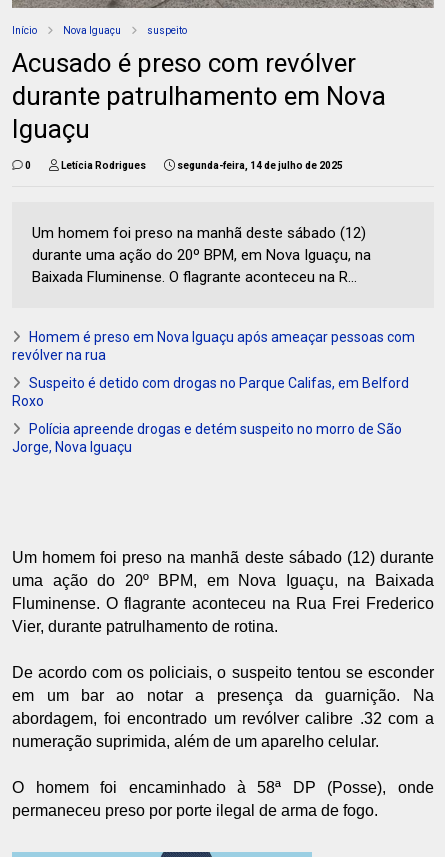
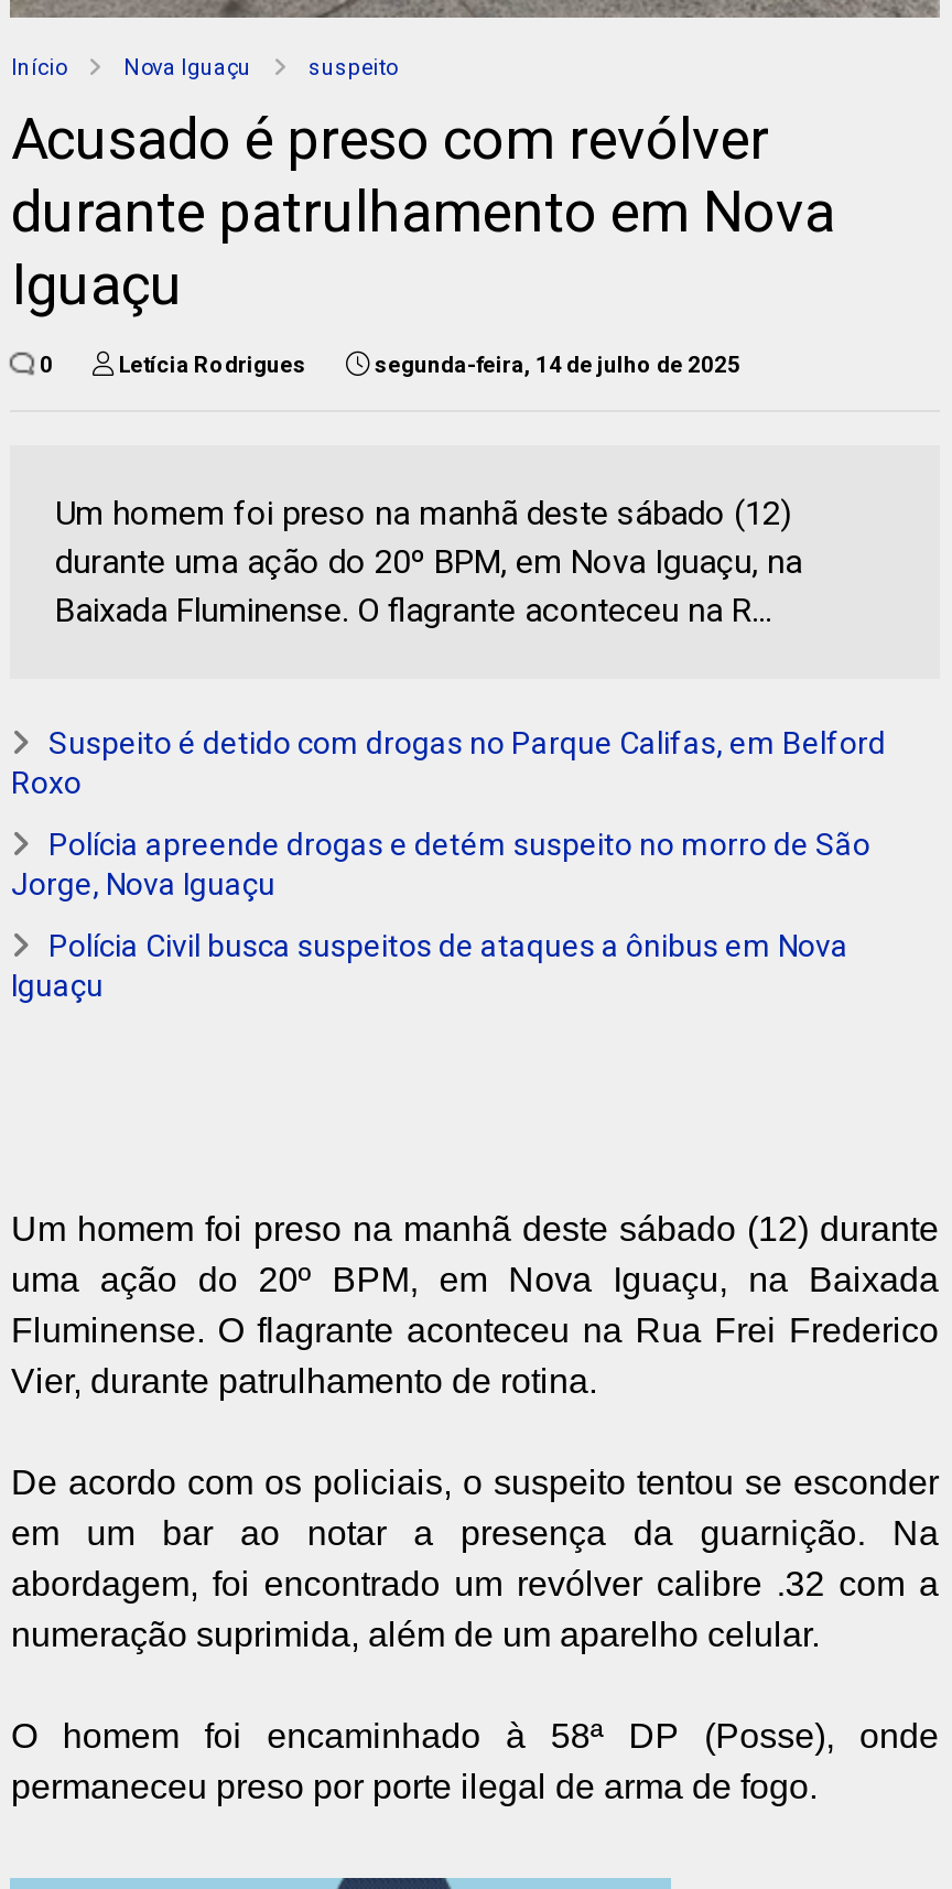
- Homem é preso em Nova Iguaçu após ameaçar pessoas com
- revólver na rua

moved up: Suspeito é detido com drogas no Parque Califas, em Belford | Roxo | Polícia apreende drogas e detém suspeito no morro de São | Jorge, Nova Iguaçu

+ Polícia Civil busca suspeitos de ataques a ônibus em Nova
+ Iguaçu
